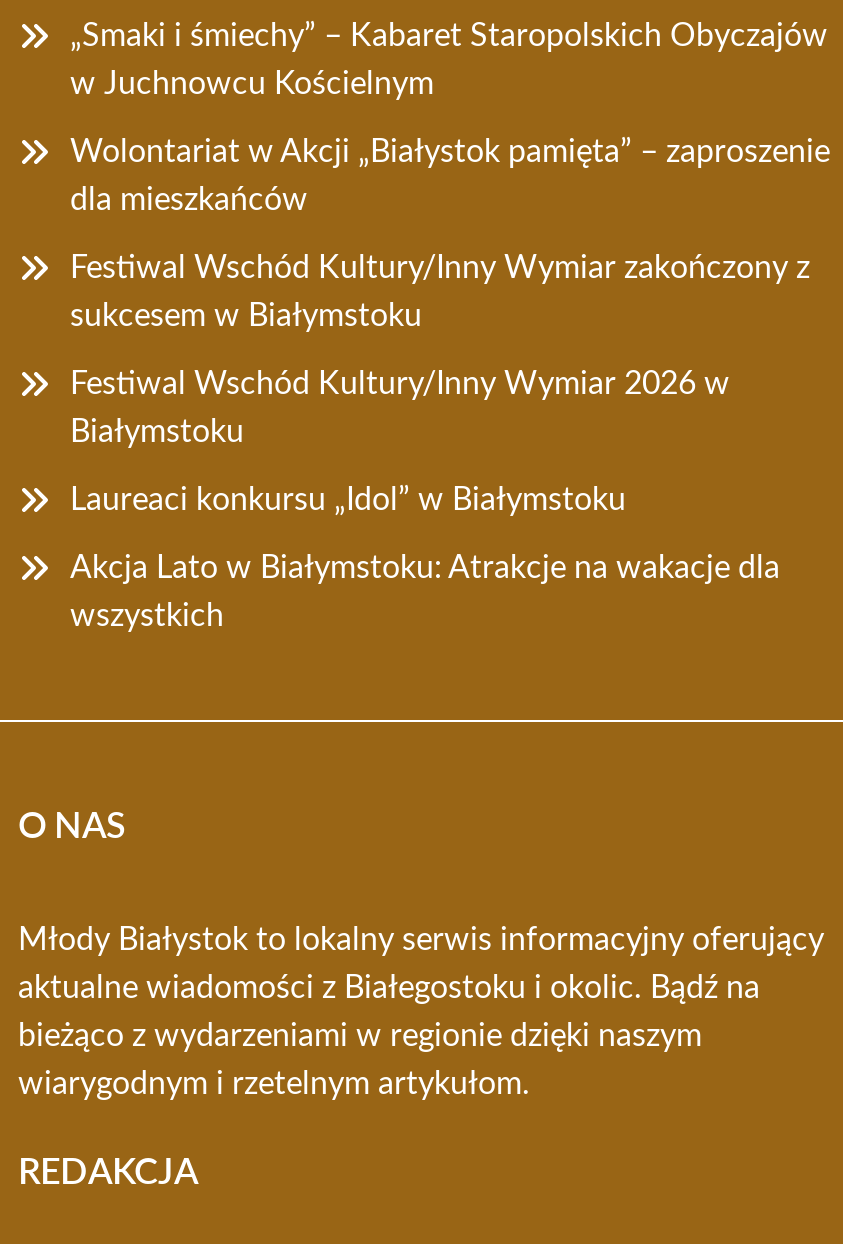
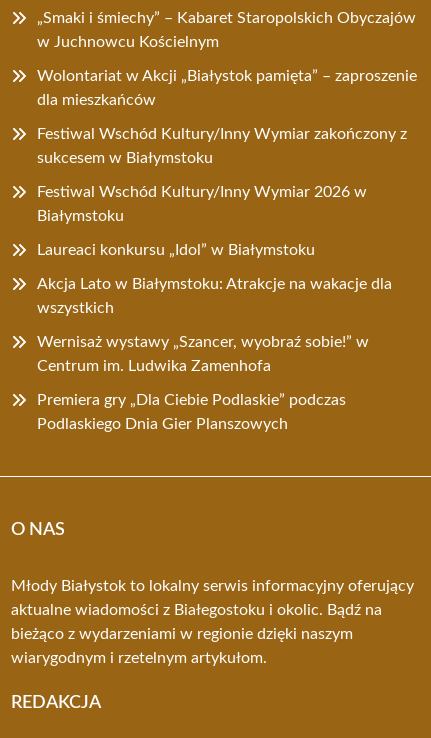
+ Wernisaż wystawy „Szancer, wyobraź sobie!” w
+ Centrum im. Ludwika Zamenhofa
+ Premiera gry „Dla Ciebie Podlaskie” podczas
+ Podlaskiego Dnia Gier Planszowych
